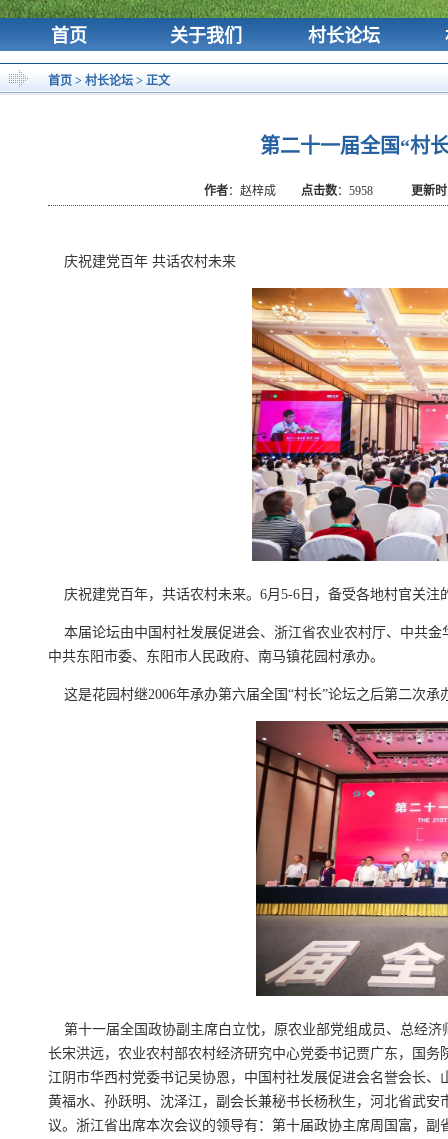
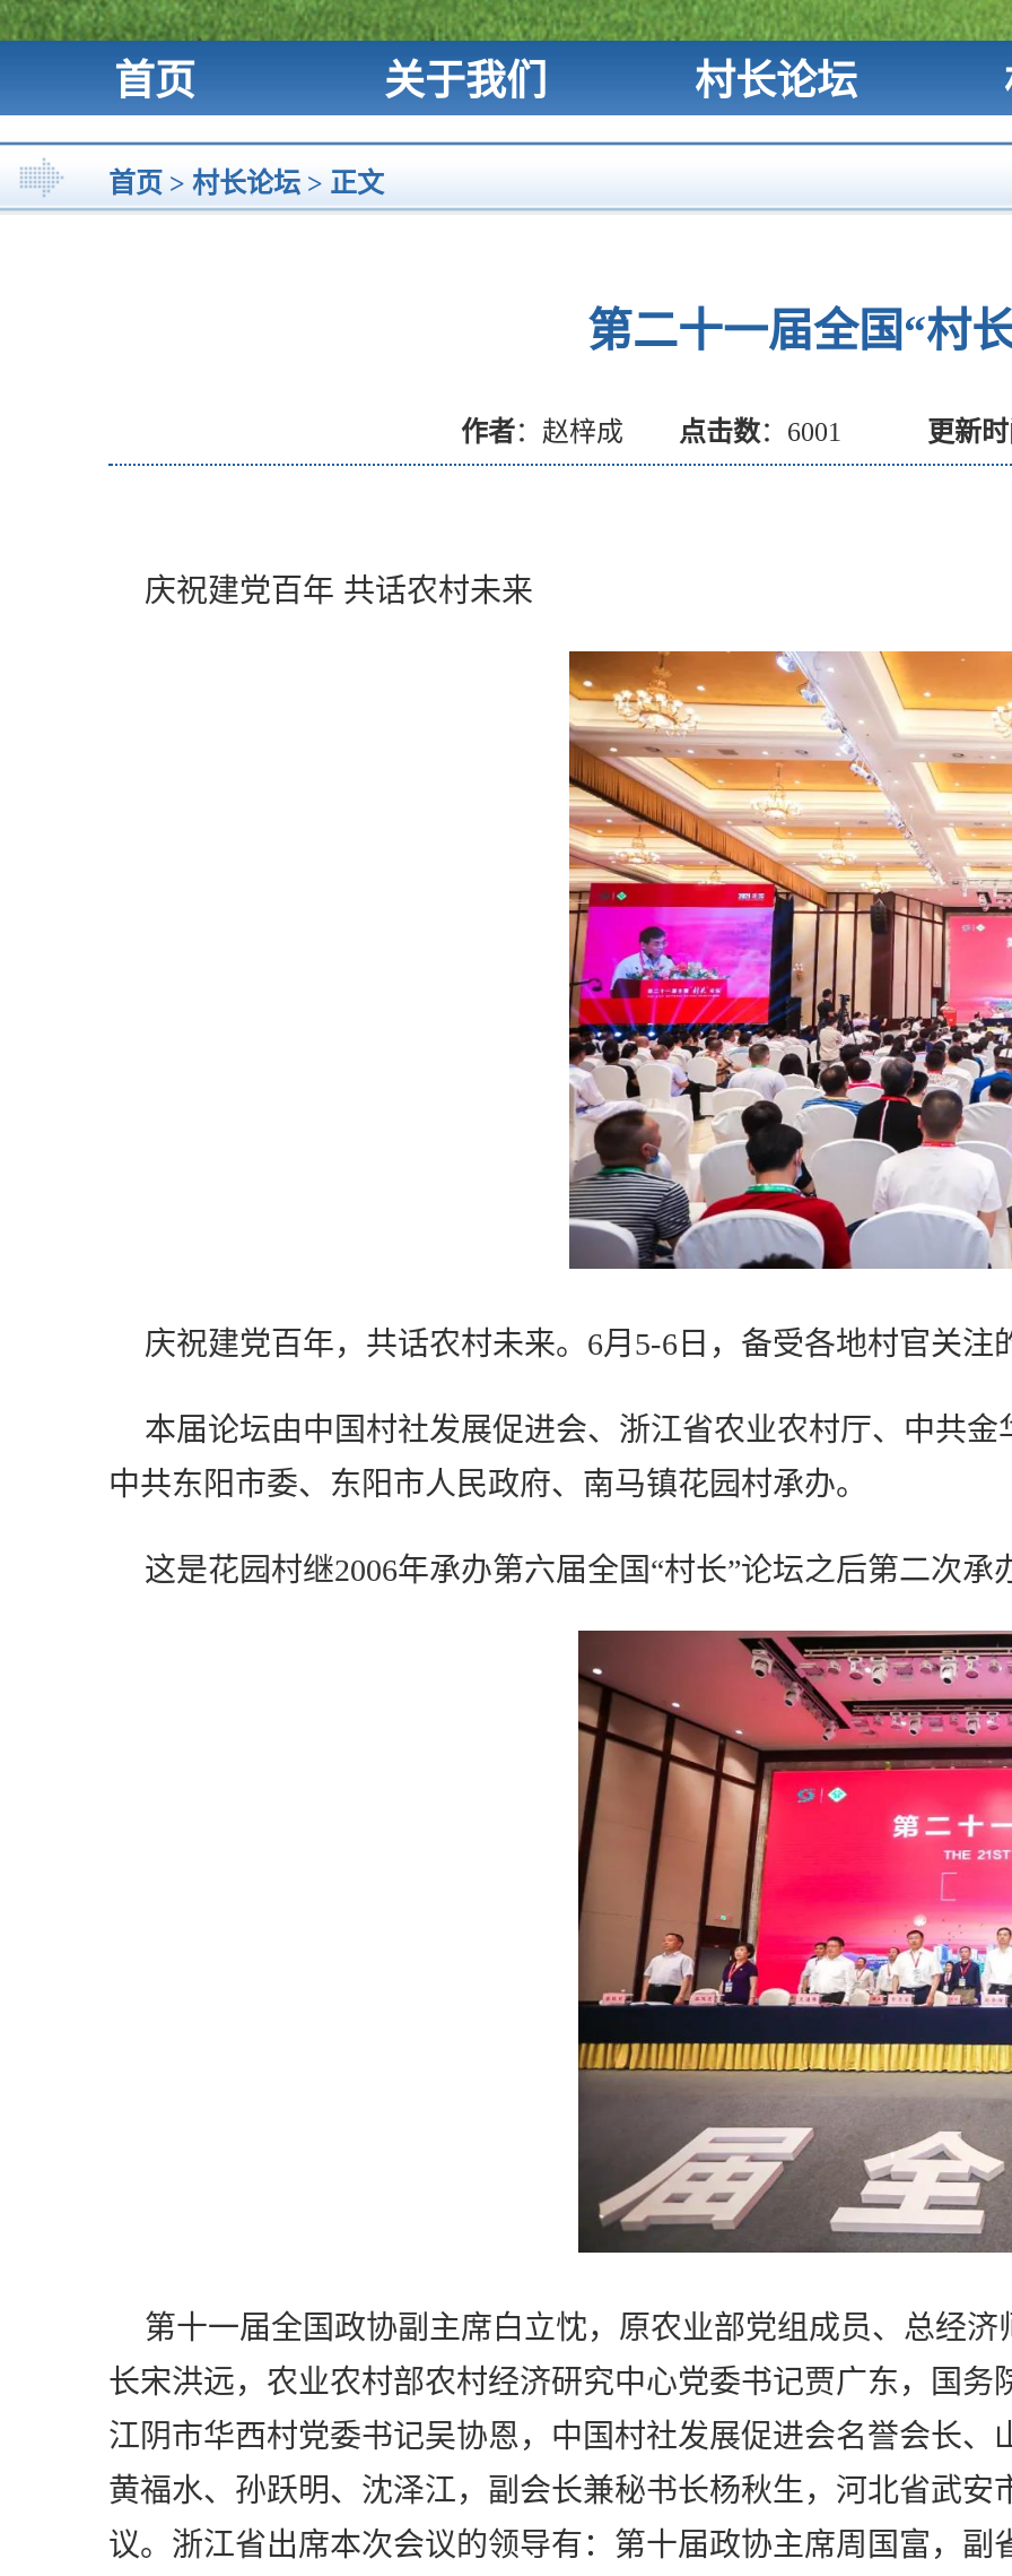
- 作者：赵梓成 点击数：5958
+ 作者：赵梓成 点击数：6001
